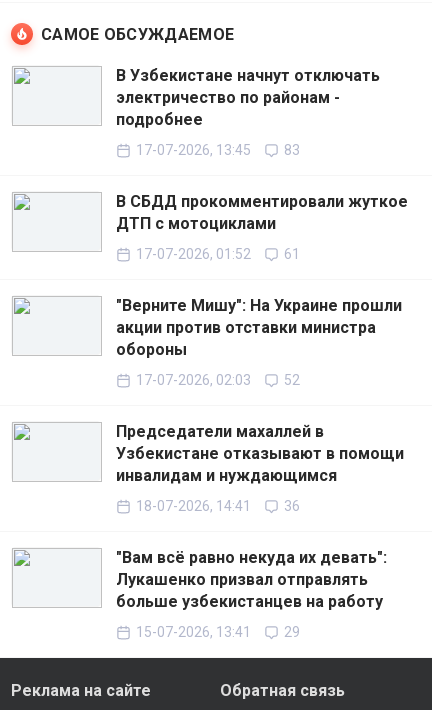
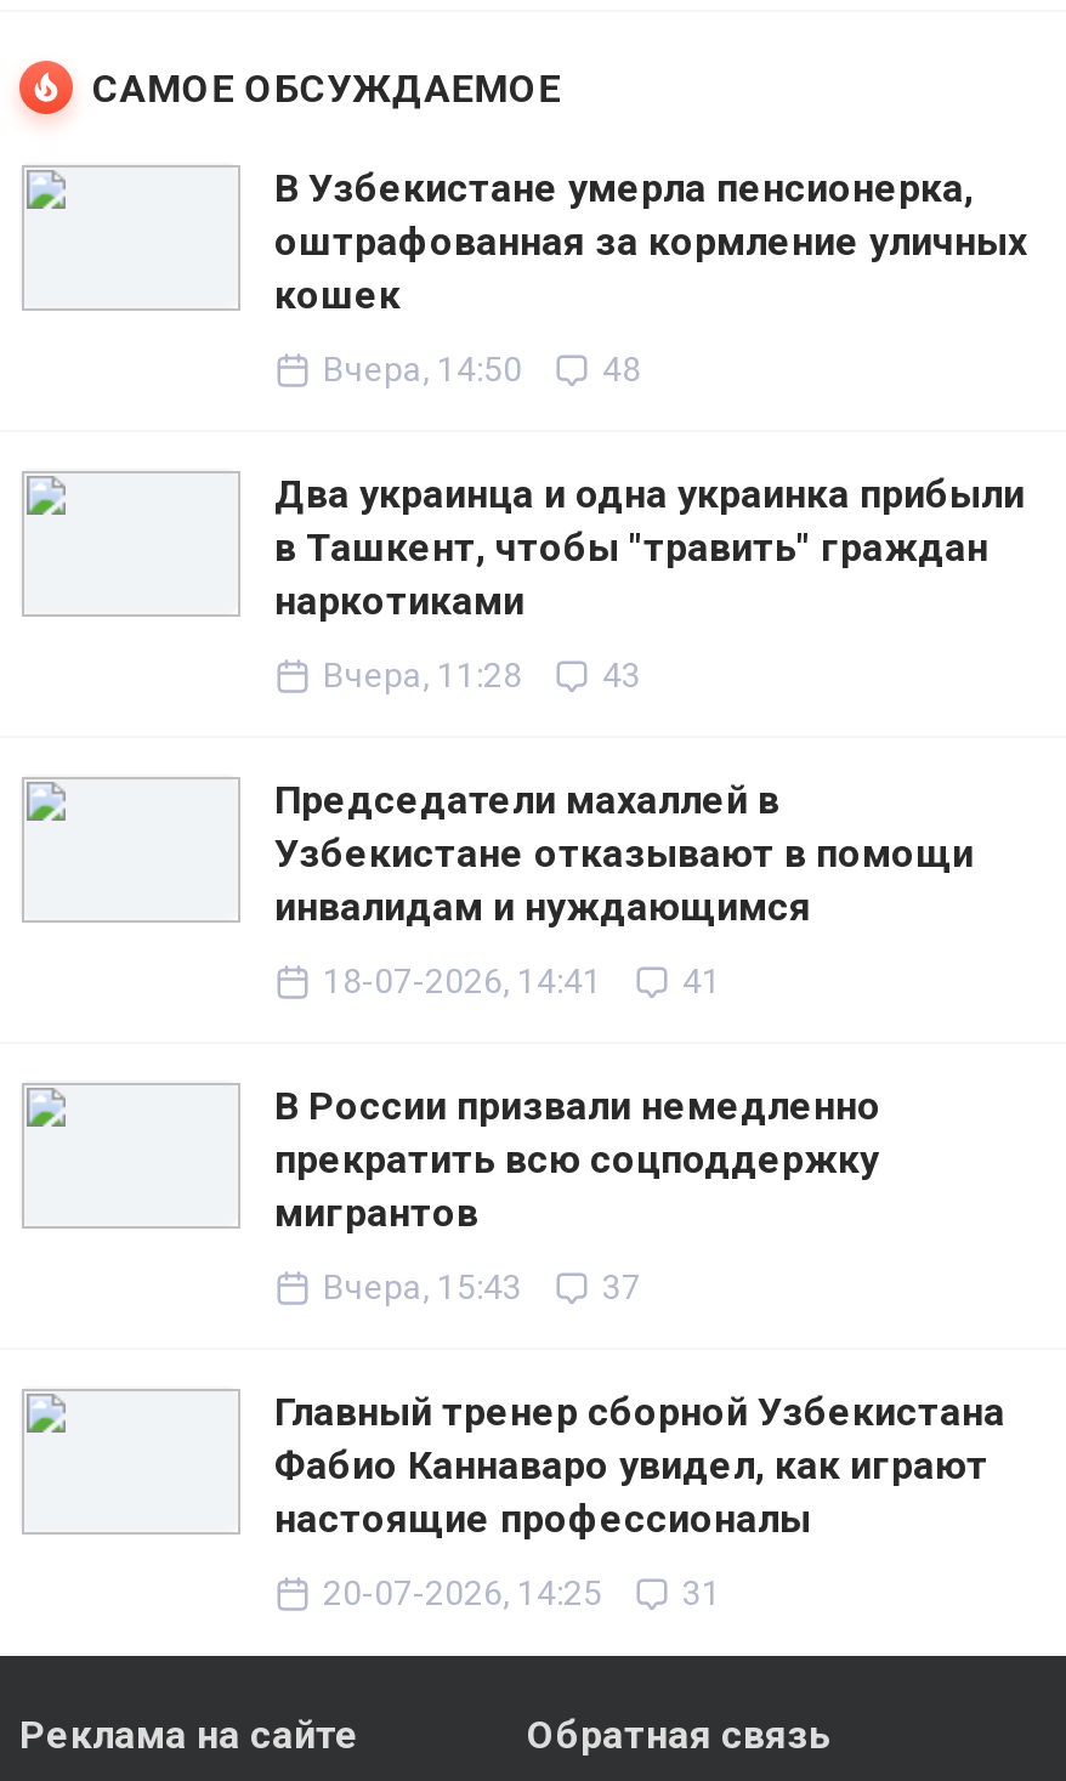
- В Узбекистане начнут отключать
- электричество по районам -
- подробнее
- 17-07-2026, 13:45
- 83
- В СБДД прокомментировали жуткое
- ДТП с мотоциклами
- 17-07-2026, 01:52
- 61
- "Верните Мишу": На Украине прошли
- акции против отставки министра
- обороны
- 17-07-2026, 02:03
- 52
+ В Узбекистане умерла пенсионерка,
+ оштрафованная за кормление уличных
+ кошек
+ Вчера, 14:50
+ 48
+ Два украинца и одна украинка прибыли
+ в Ташкент, чтобы "травить" граждан
+ наркотиками
+ Вчера, 11:28
+ 43

moved up: Председатели махаллей в | Узбекистане отказывают в помощи | инвалидам и нуждающимся | 18-07-2026, 14:41

- 36
- "Вам всё равно некуда их девать":
- Лукашенко призвал отправлять
- больше узбекистанцев на работу
- 15-07-2026, 13:41
- 29
+ 41
+ В России призвали немедленно
+ прекратить всю соцподдержку
+ мигрантов
+ Вчера, 15:43
+ 37
+ Главный тренер сборной Узбекистана
+ Фабио Каннаваро увидел, как играют
+ настоящие профессионалы
+ 20-07-2026, 14:25
+ 31
